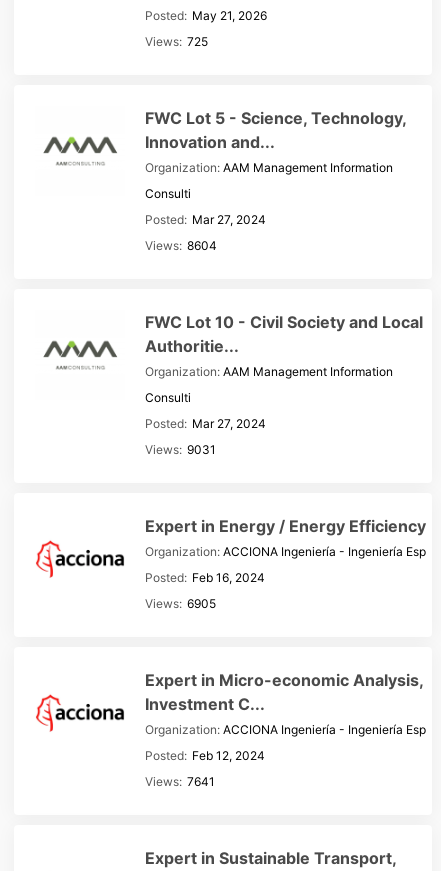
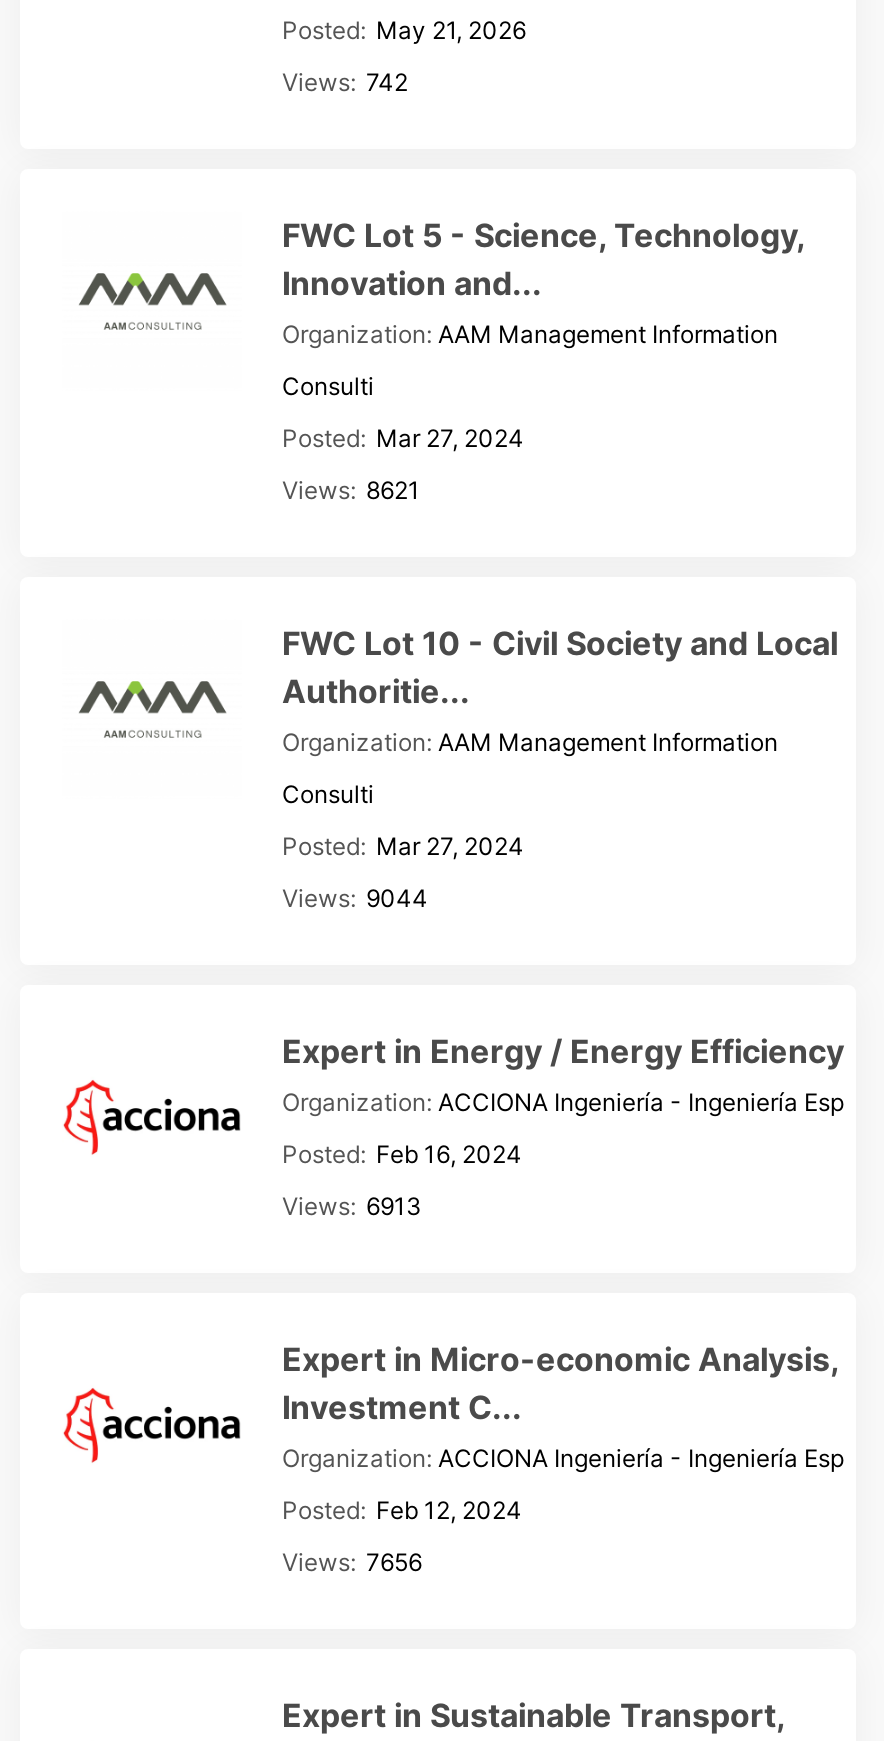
- Views: 725
+ Views: 742

- Views: 8604
+ Views: 8621

- Views: 9031
+ Views: 9044

- Views: 6905
+ Views: 6913

- Views: 7641
+ Views: 7656
